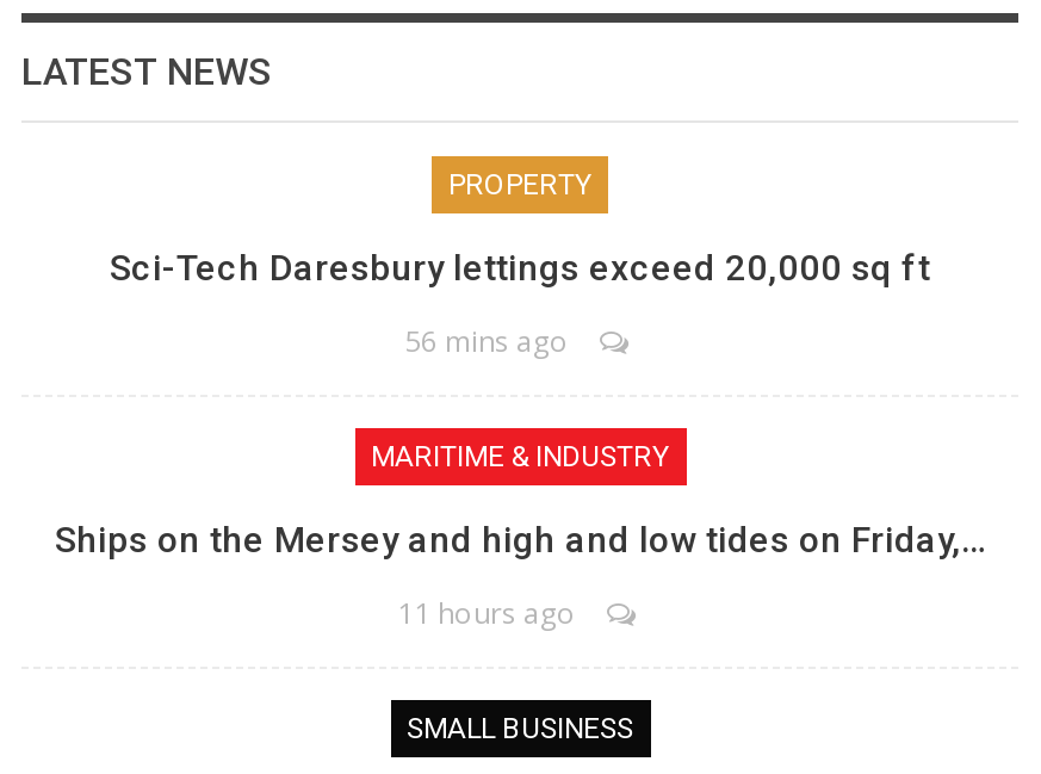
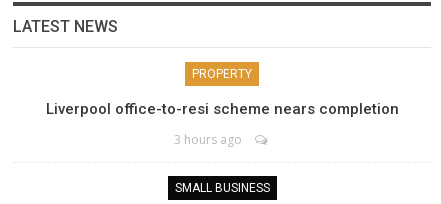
- Sci-Tech Daresbury lettings exceed 20,000 sq ft
- 56 mins ago
- MARITIME & INDUSTRY
- Ships on the Mersey and high and low tides on Friday,…
- 11 hours ago
+ Liverpool office-to-resi scheme nears completion
+ 3 hours ago
